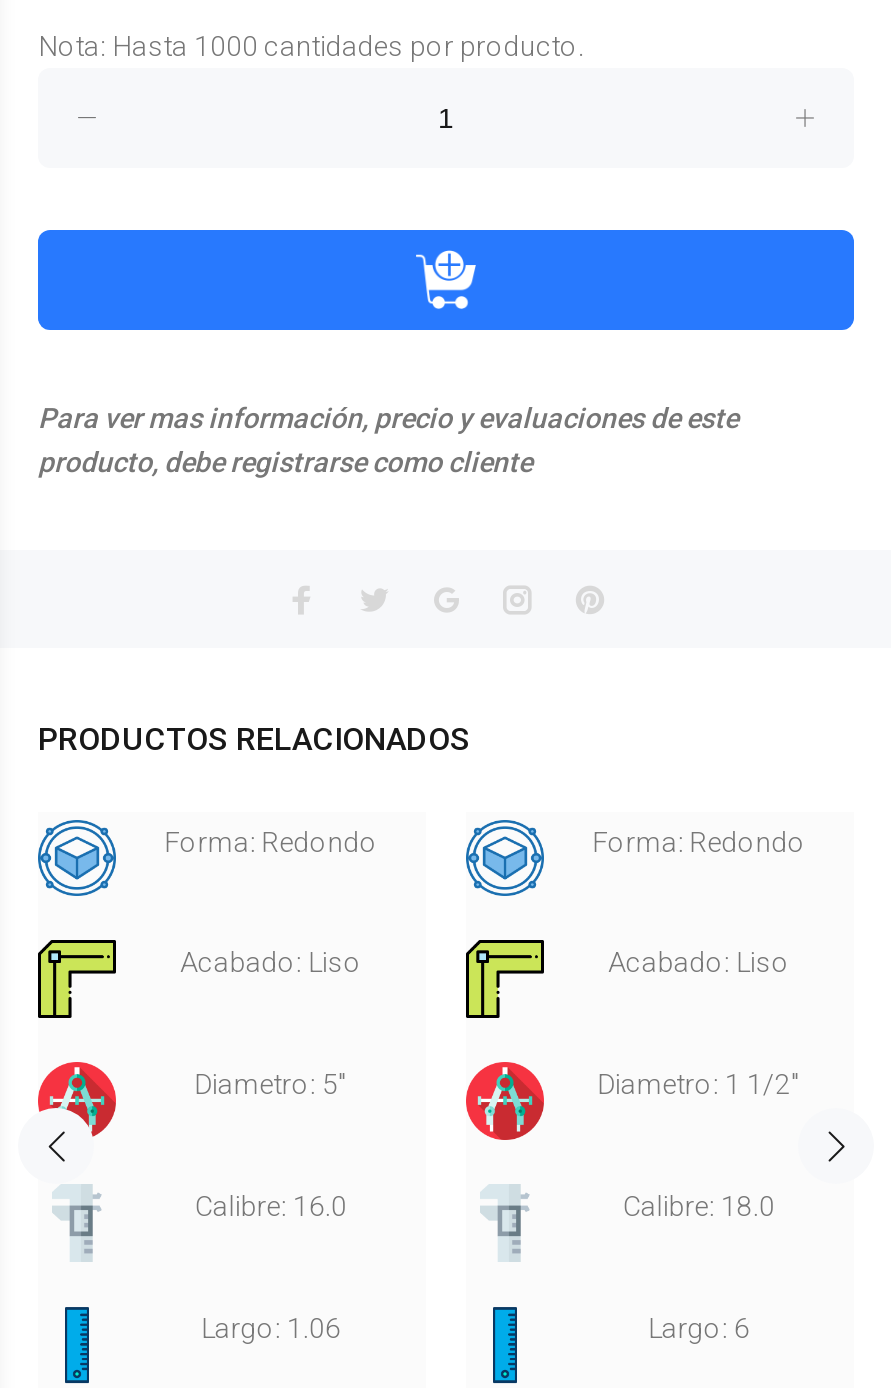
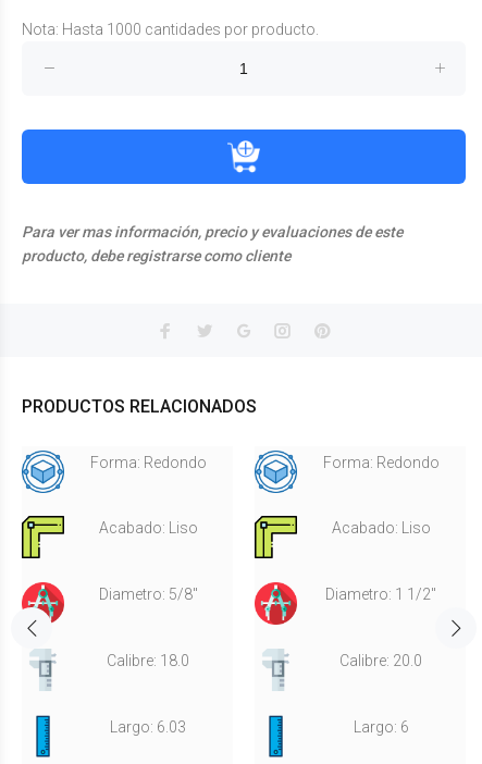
- Diametro: 5"
+ Diametro: 5/8"

- Calibre: 16.0
+ Calibre: 18.0

- Calibre: 18.0
+ Calibre: 20.0

- Largo: 1.06
+ Largo: 6.03
